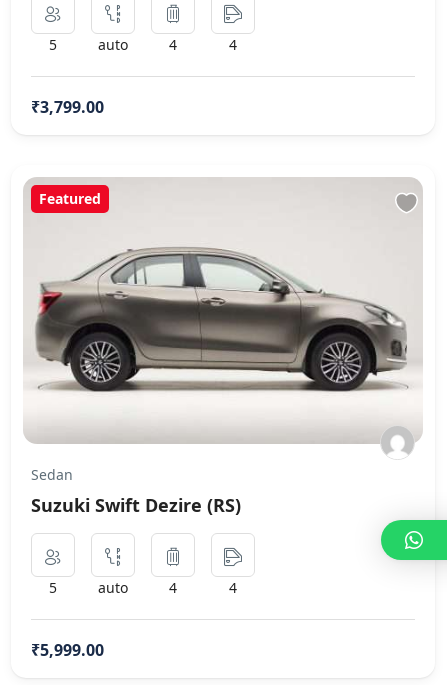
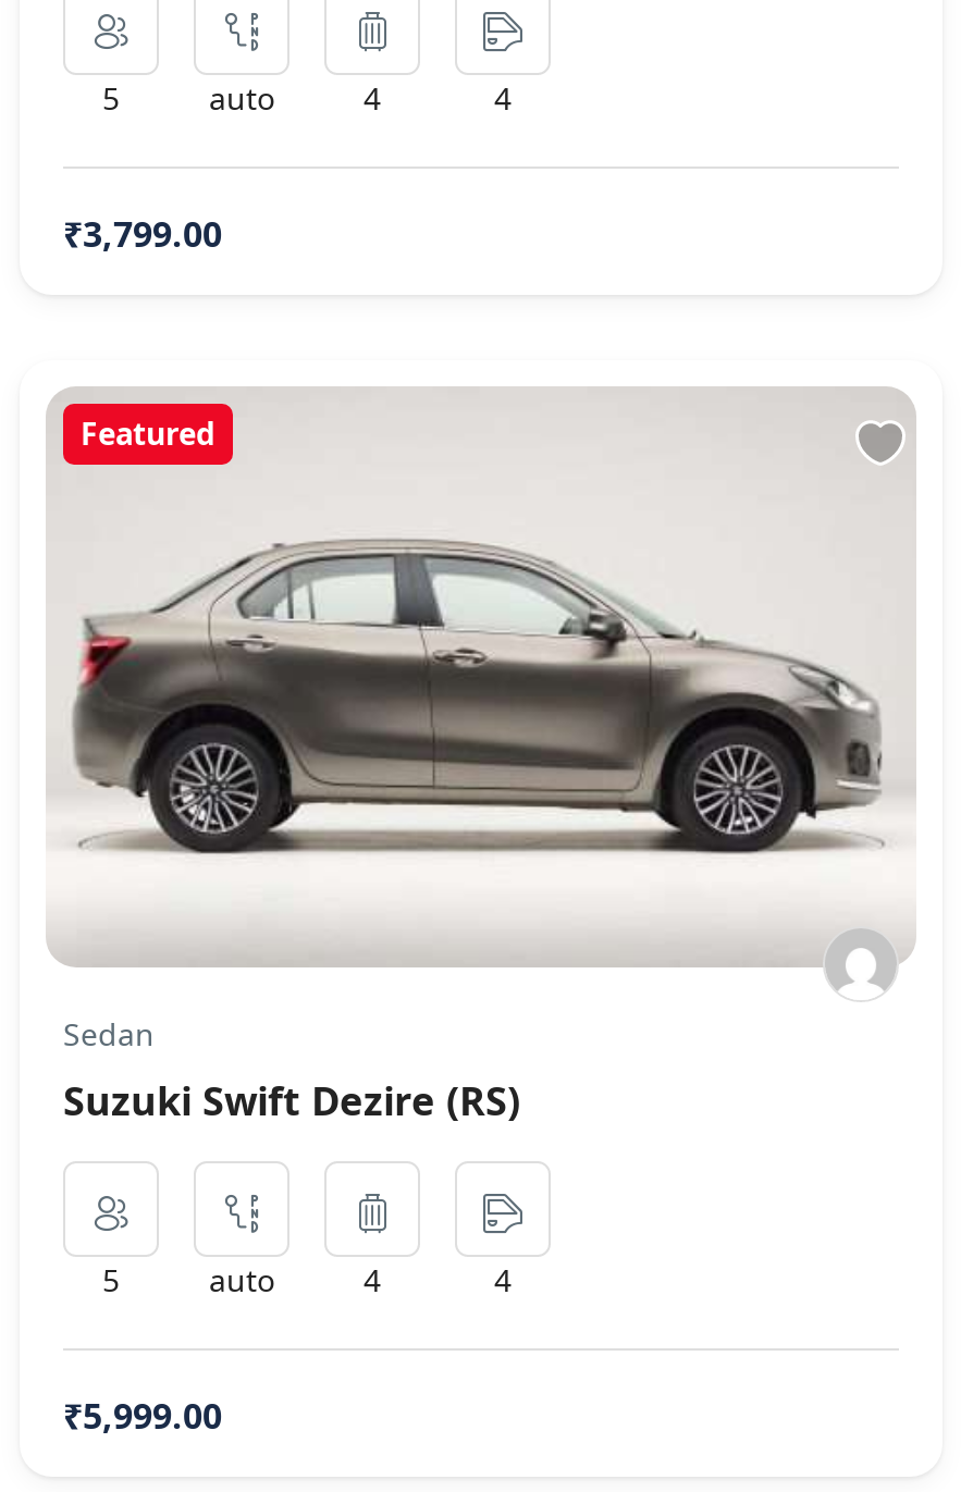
- [image]
